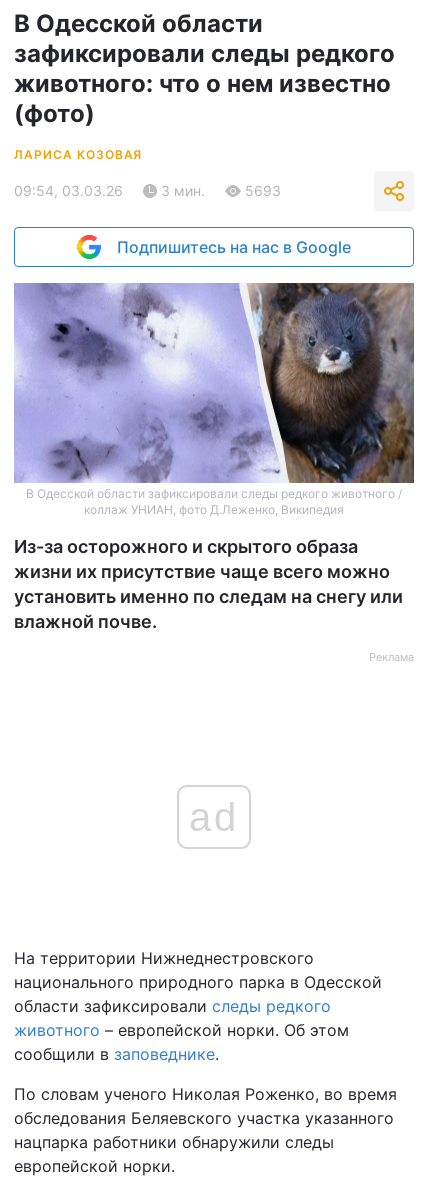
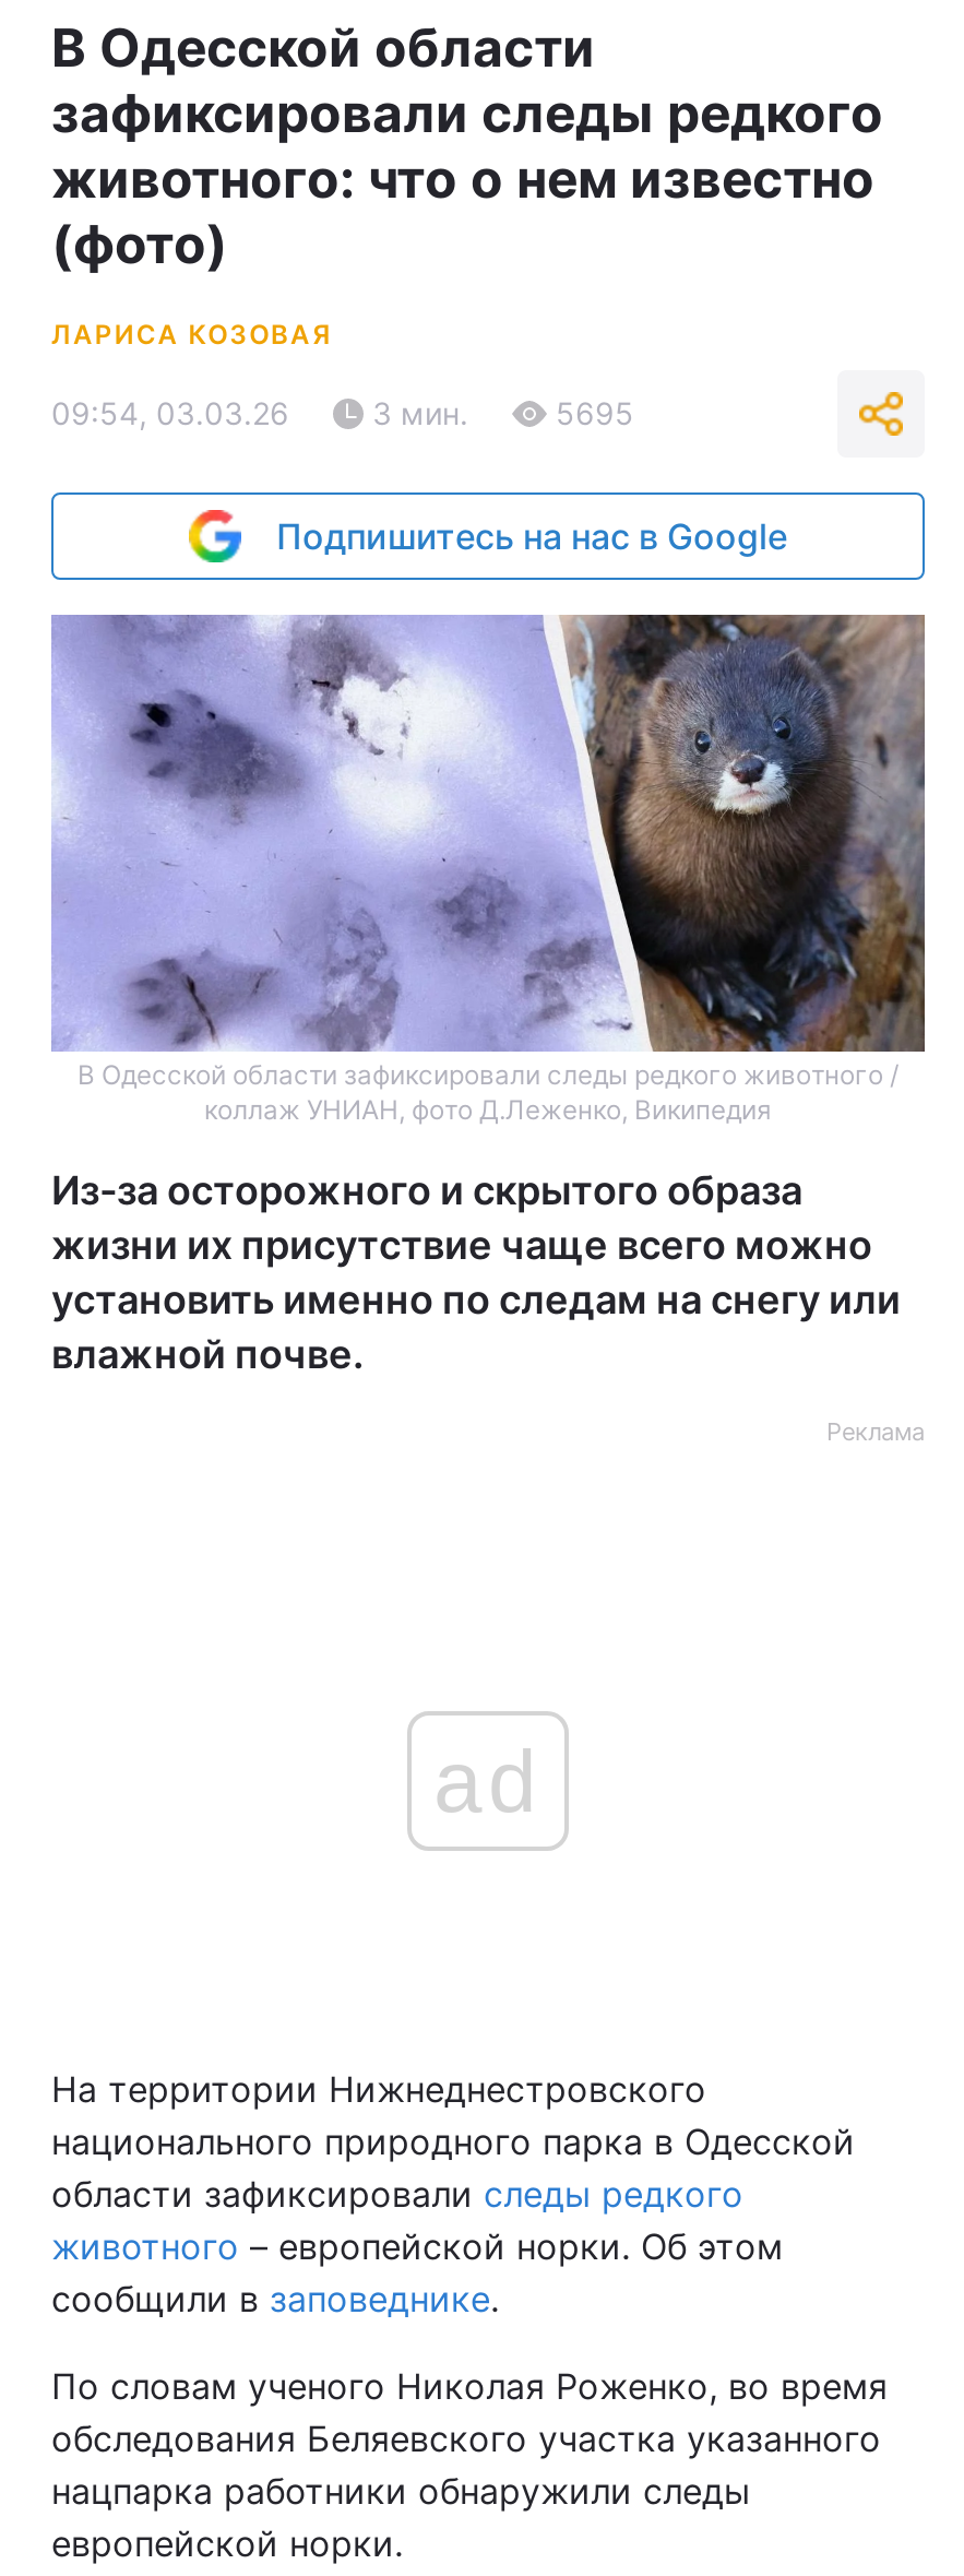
- 5693
+ 5695
